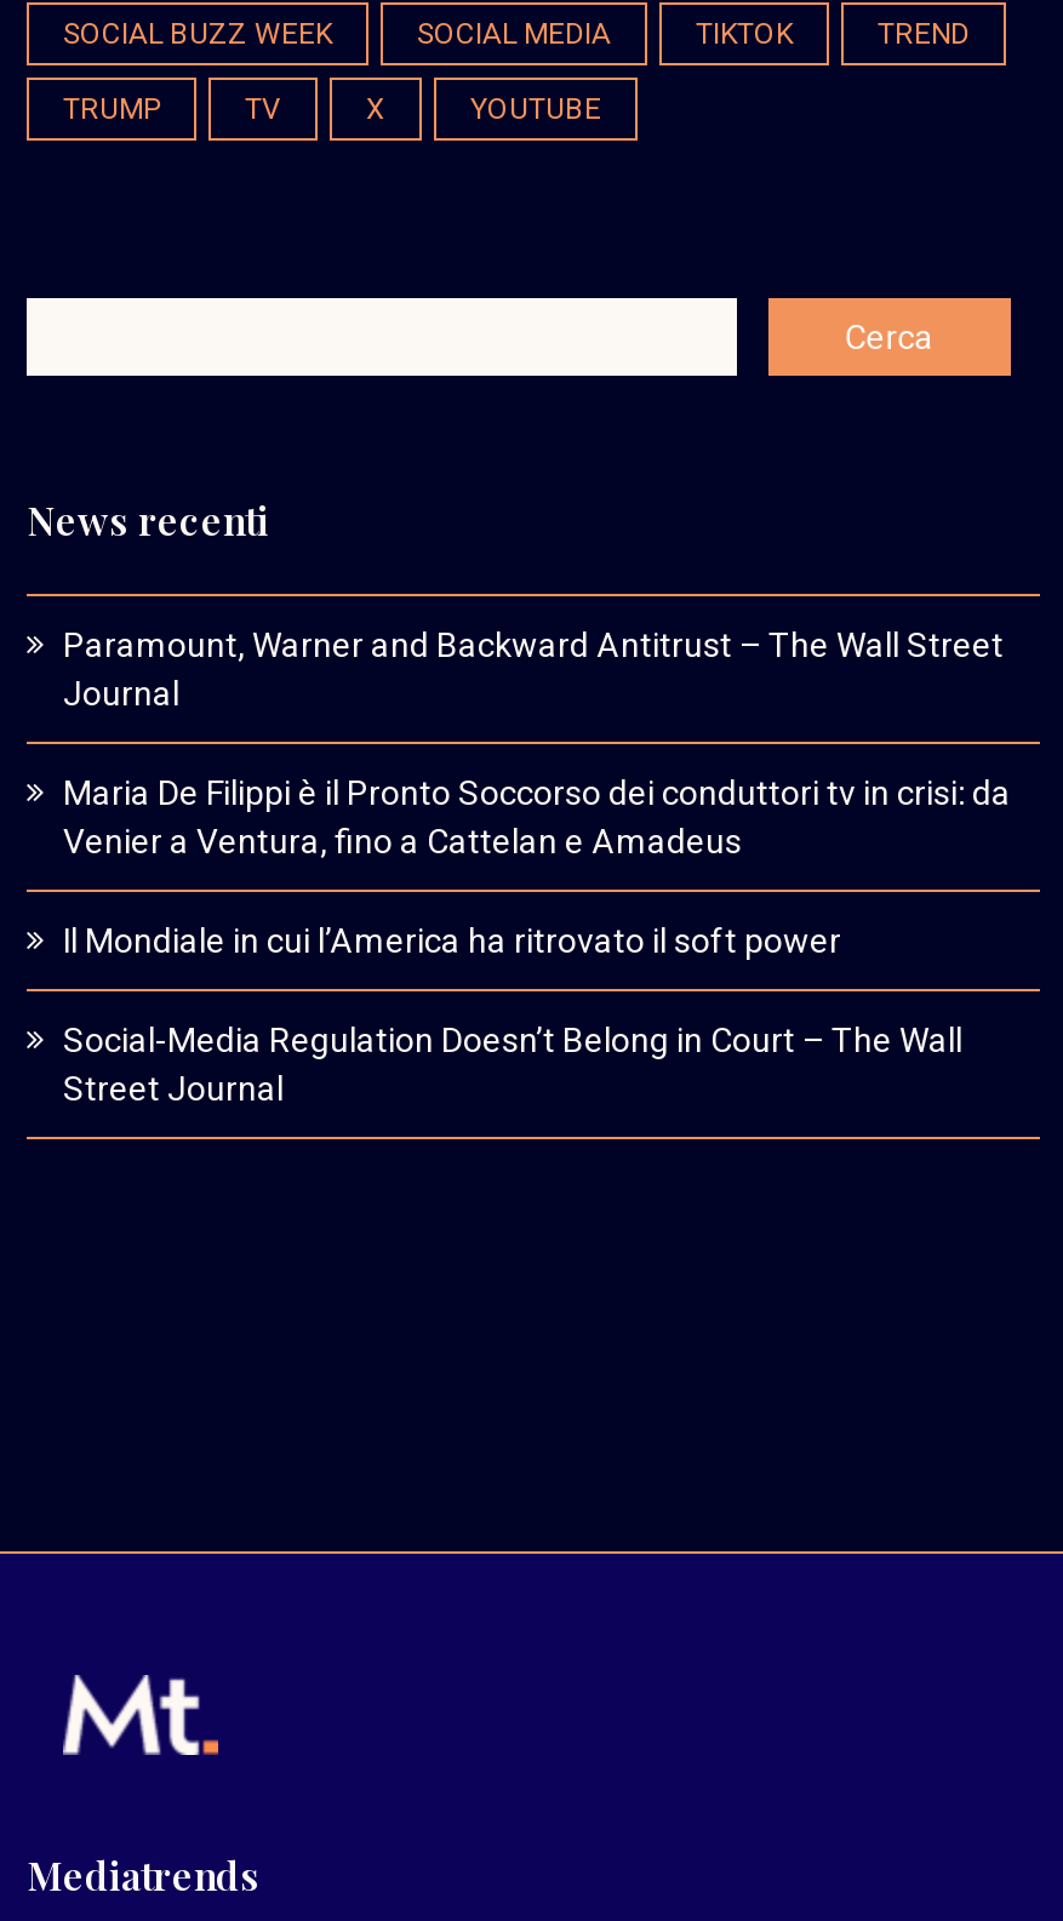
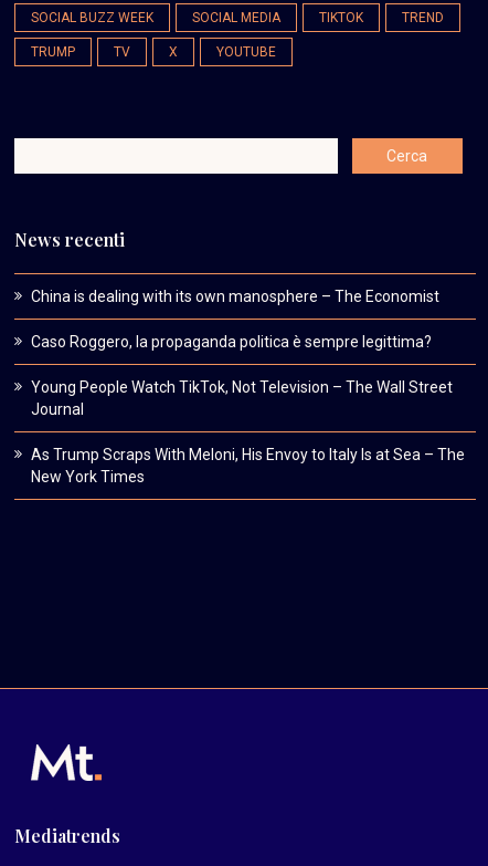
- Paramount, Warner and Backward Antitrust – The Wall Street
+ China is dealing with its own manosphere – The Economist
+ Caso Roggero, la propaganda politica è sempre legittima?
+ Young People Watch TikTok, Not Television – The Wall Street

moved down: Journal

- Maria De Filippi è il Pronto Soccorso dei conduttori tv in crisi: da
- Venier a Ventura, fino a Cattelan e Amadeus
- Il Mondiale in cui l’America ha ritrovato il soft power
- Social-Media Regulation Doesn’t Belong in Court – The Wall
- Street Journal
+ As Trump Scraps With Meloni, His Envoy to Italy Is at Sea – The
+ New York Times
